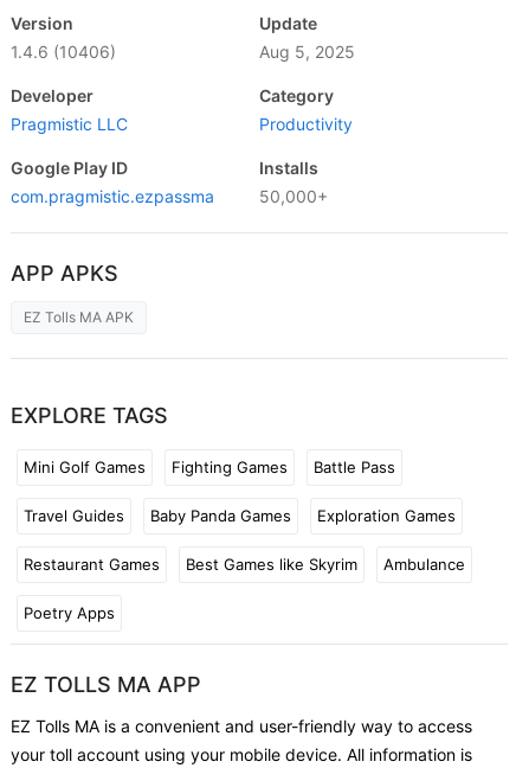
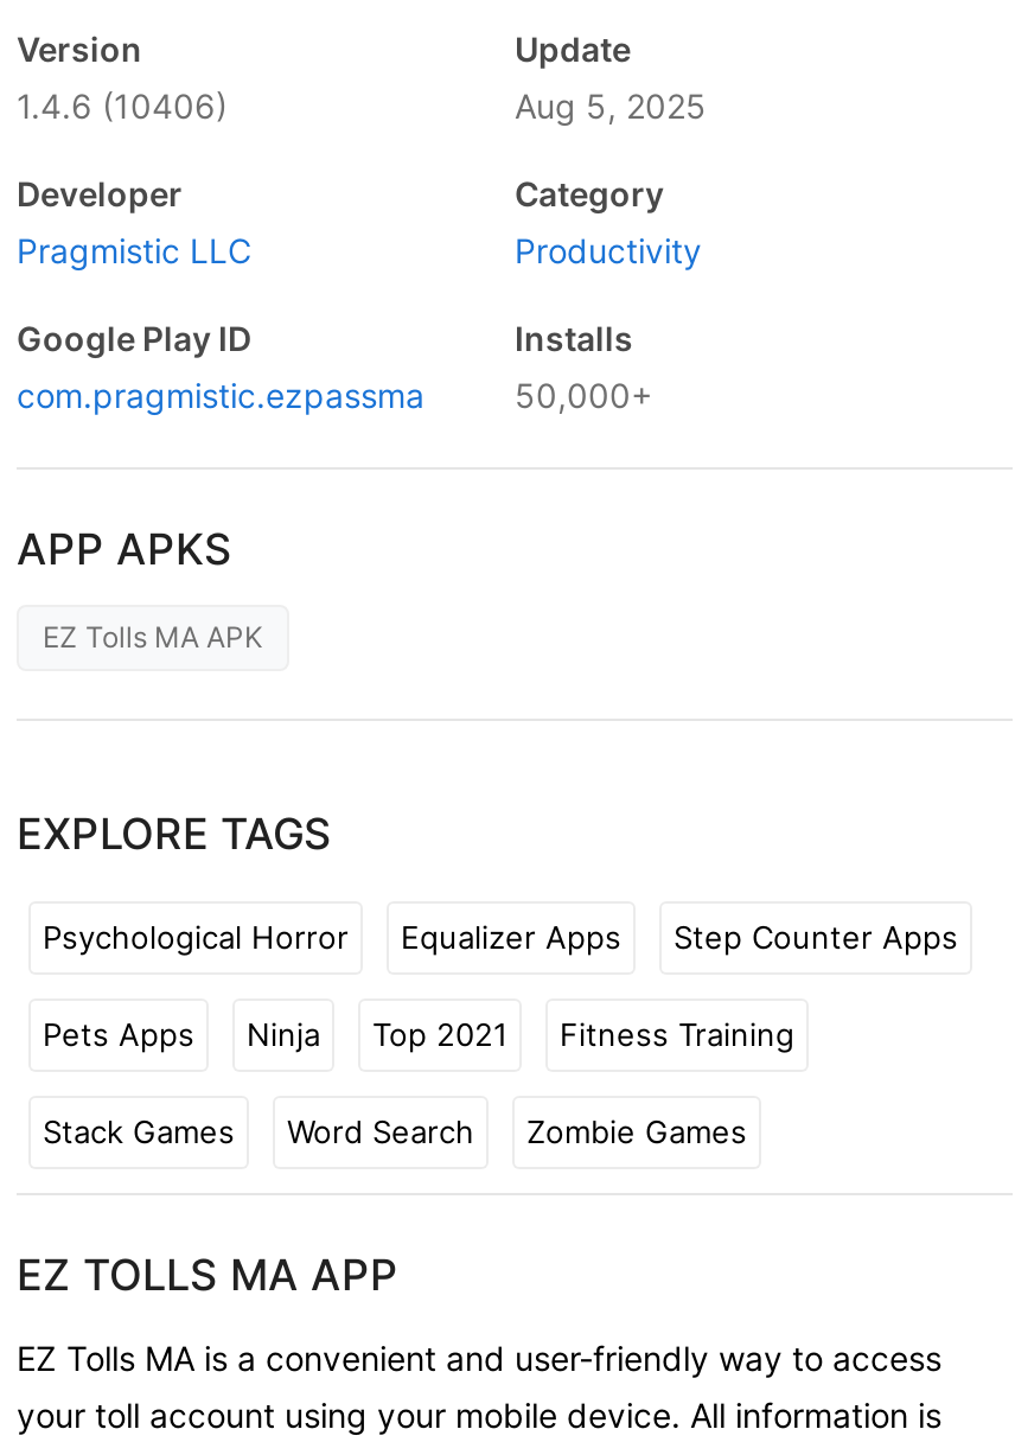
- Mini Golf Games
- Fighting Games
- Battle Pass
- Travel Guides
- Baby Panda Games
- Exploration Games
- Restaurant Games
- Best Games like Skyrim
- Ambulance
- Poetry Apps
+ Psychological Horror
+ Equalizer Apps
+ Step Counter Apps
+ Pets Apps
+ Ninja
+ Top 2021
+ Fitness Training
+ Stack Games
+ Word Search
+ Zombie Games
